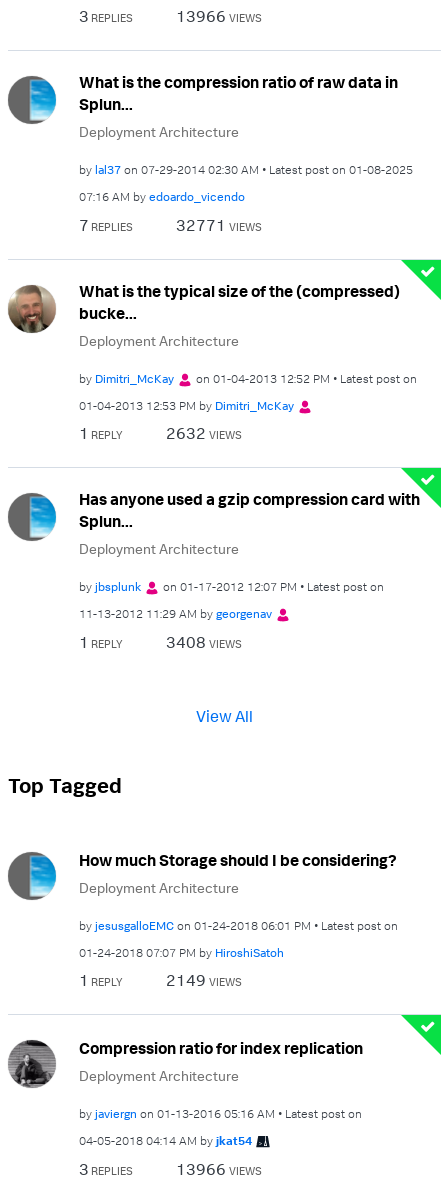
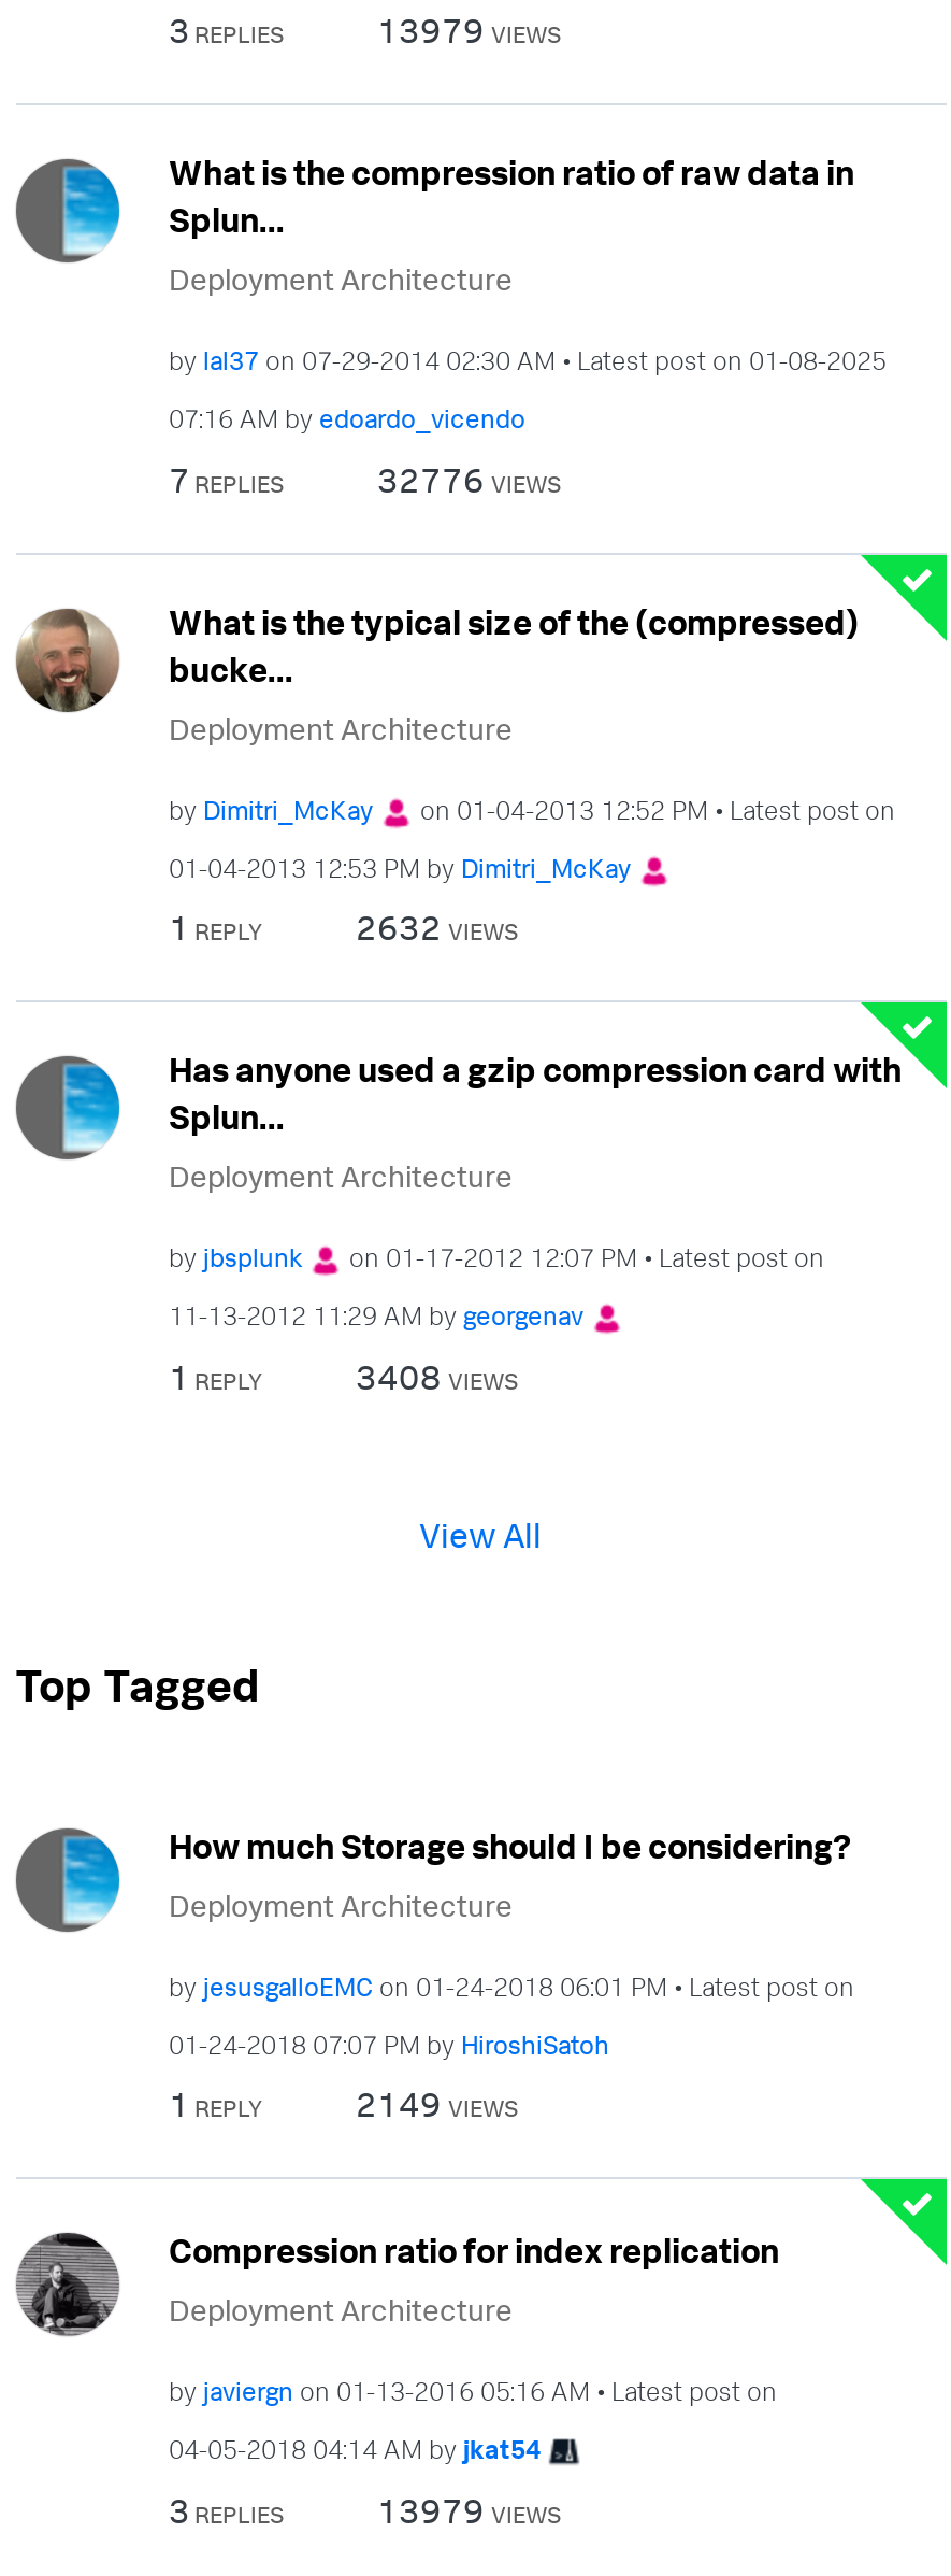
- 13966 VIEWS
+ 13979 VIEWS

- 32771 VIEWS
+ 32776 VIEWS

- 13966 VIEWS
+ 13979 VIEWS
